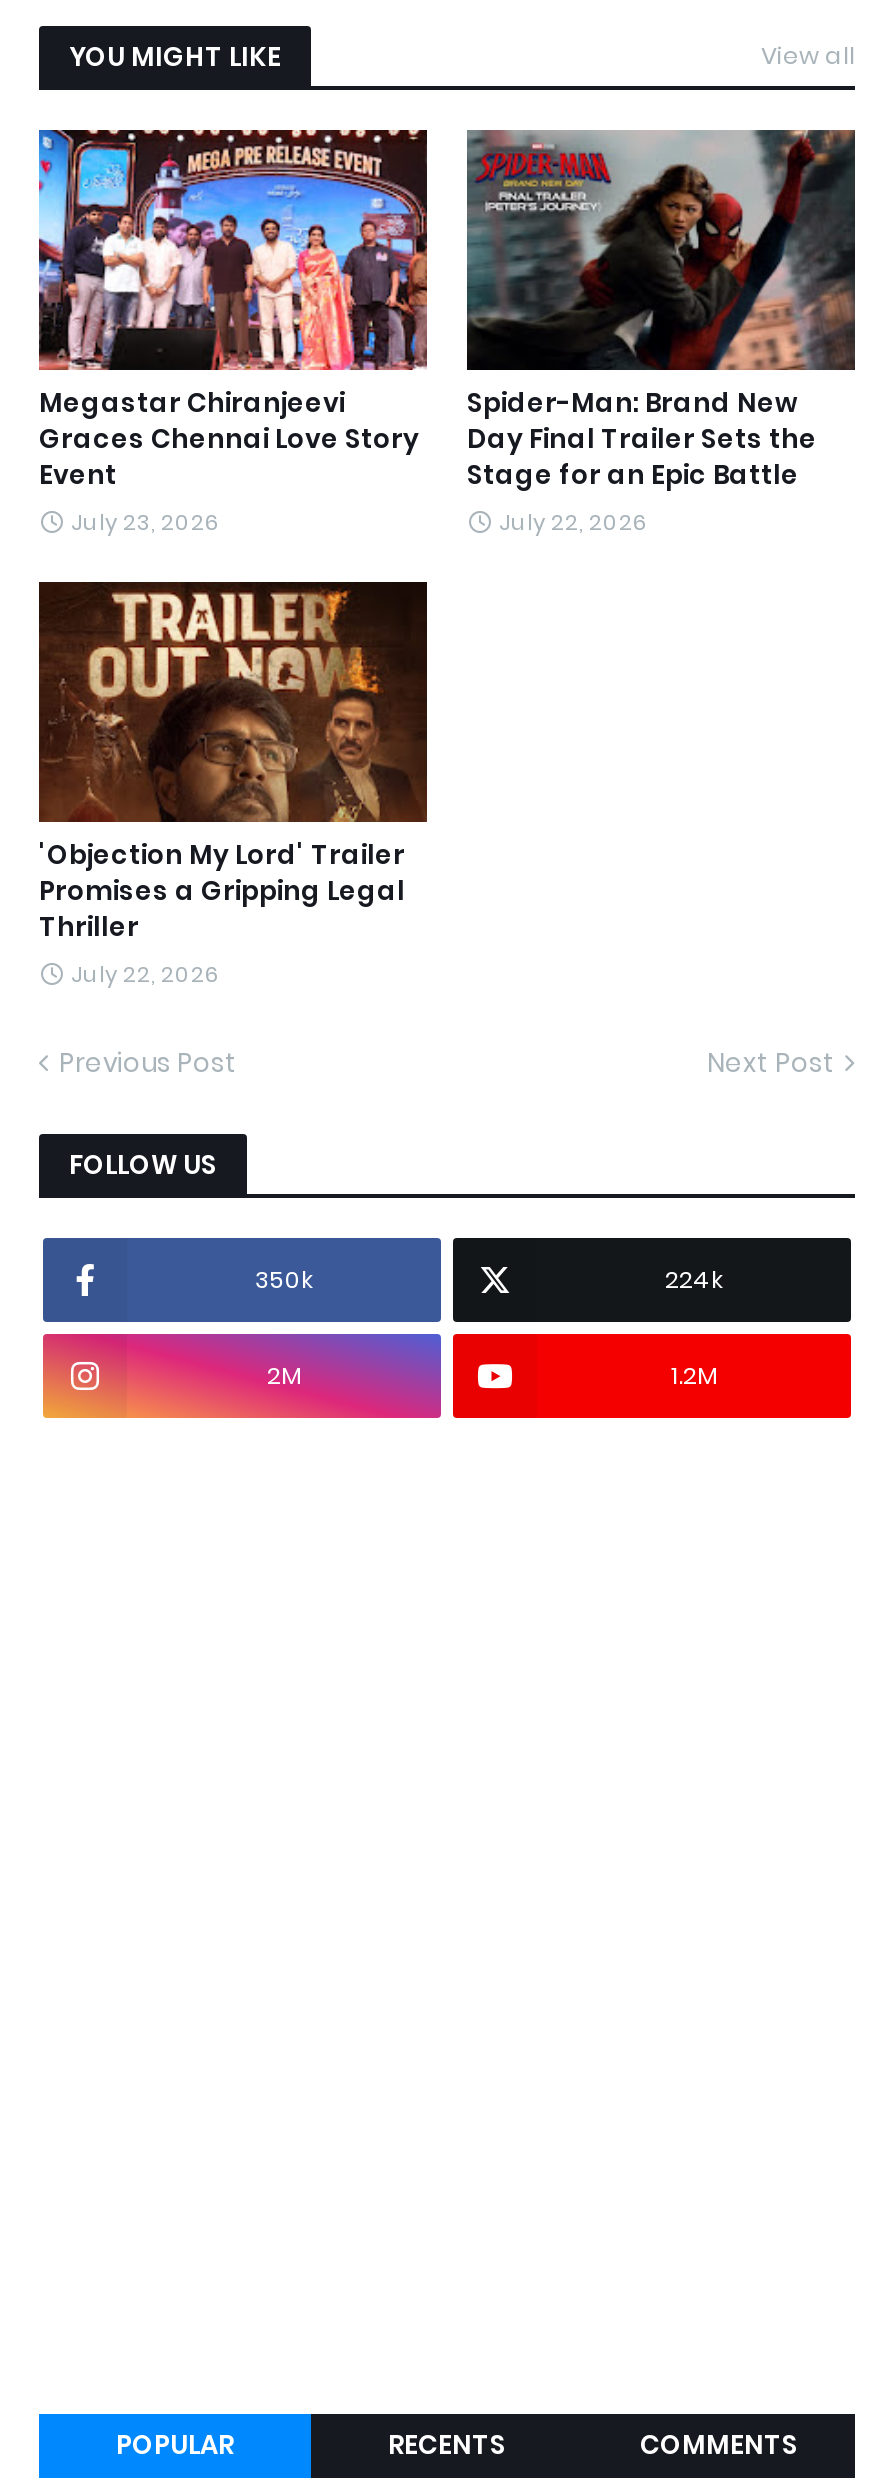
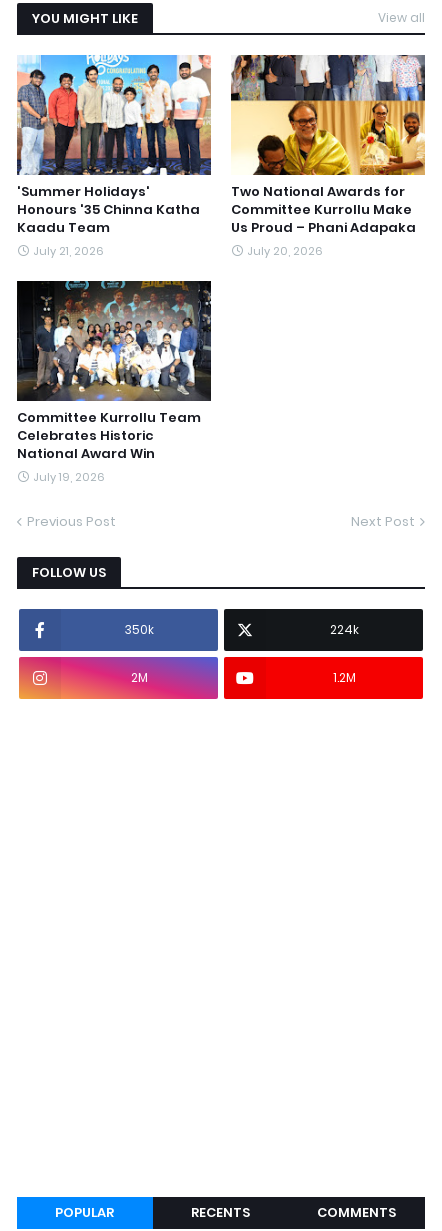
- [image]
- Megastar Chiranjeevi
- Graces Chennai Love Story
- Event
- July 23, 2026
+ [image]
+ 'Summer Holidays'
+ Honours '35 Chinna Katha
+ Kaadu Team
+ July 21, 2026

- [image]
- Spider-Man: Brand New
- Day Final Trailer Sets the
- Stage for an Epic Battle
- July 22, 2026
+ [image]
+ Two National Awards for
+ Committee Kurrollu Make
+ Us Proud – Phani Adapaka
+ July 20, 2026

- [image]
- 'Objection My Lord' Trailer
- Promises a Gripping Legal
- Thriller
- July 22, 2026
+ [image]
+ Committee Kurrollu Team
+ Celebrates Historic
+ National Award Win
+ July 19, 2026
